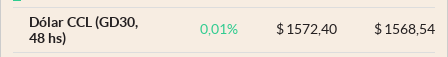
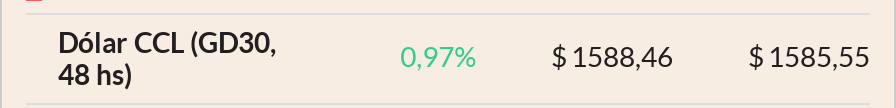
- 0,01%
+ 0,97%

- $ 1572,40
+ $ 1588,46

- $ 1568,54
+ $ 1585,55
